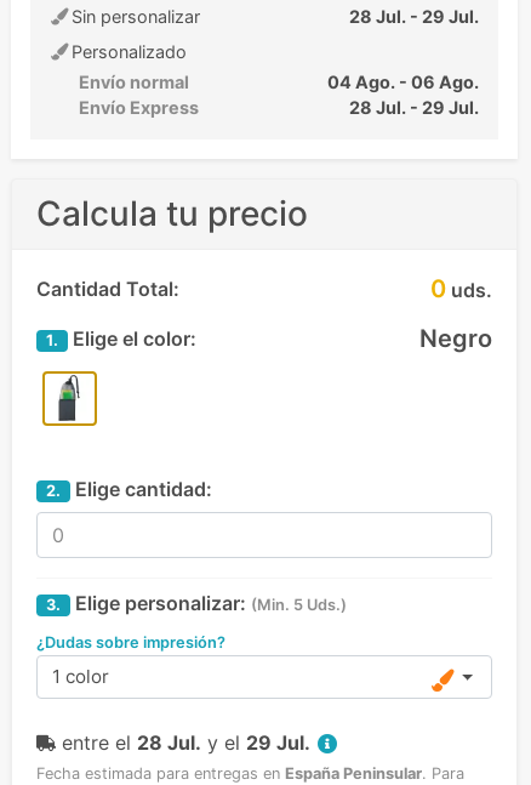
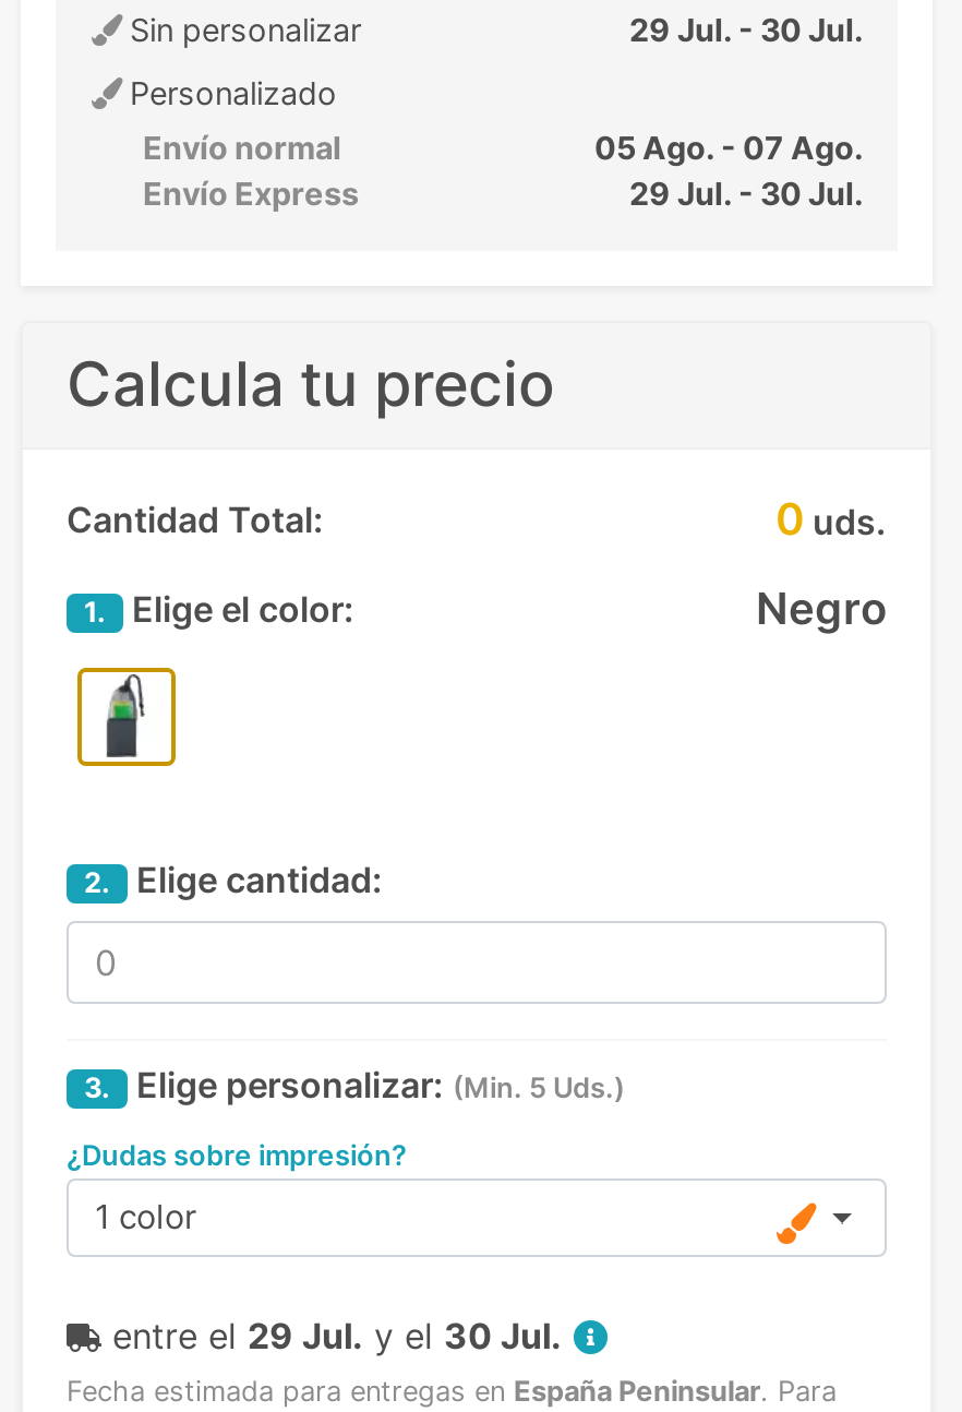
- 28 Jul. - 29 Jul.
+ 29 Jul. - 30 Jul.

- 04 Ago. - 06 Ago.
+ 05 Ago. - 07 Ago.

- 28 Jul. - 29 Jul.
+ 29 Jul. - 30 Jul.

- entre el 28 Jul. y el 29 Jul.
+ entre el 29 Jul. y el 30 Jul.
